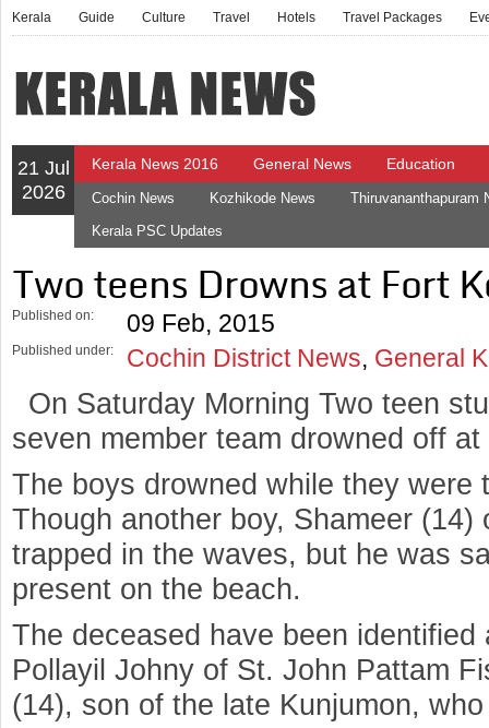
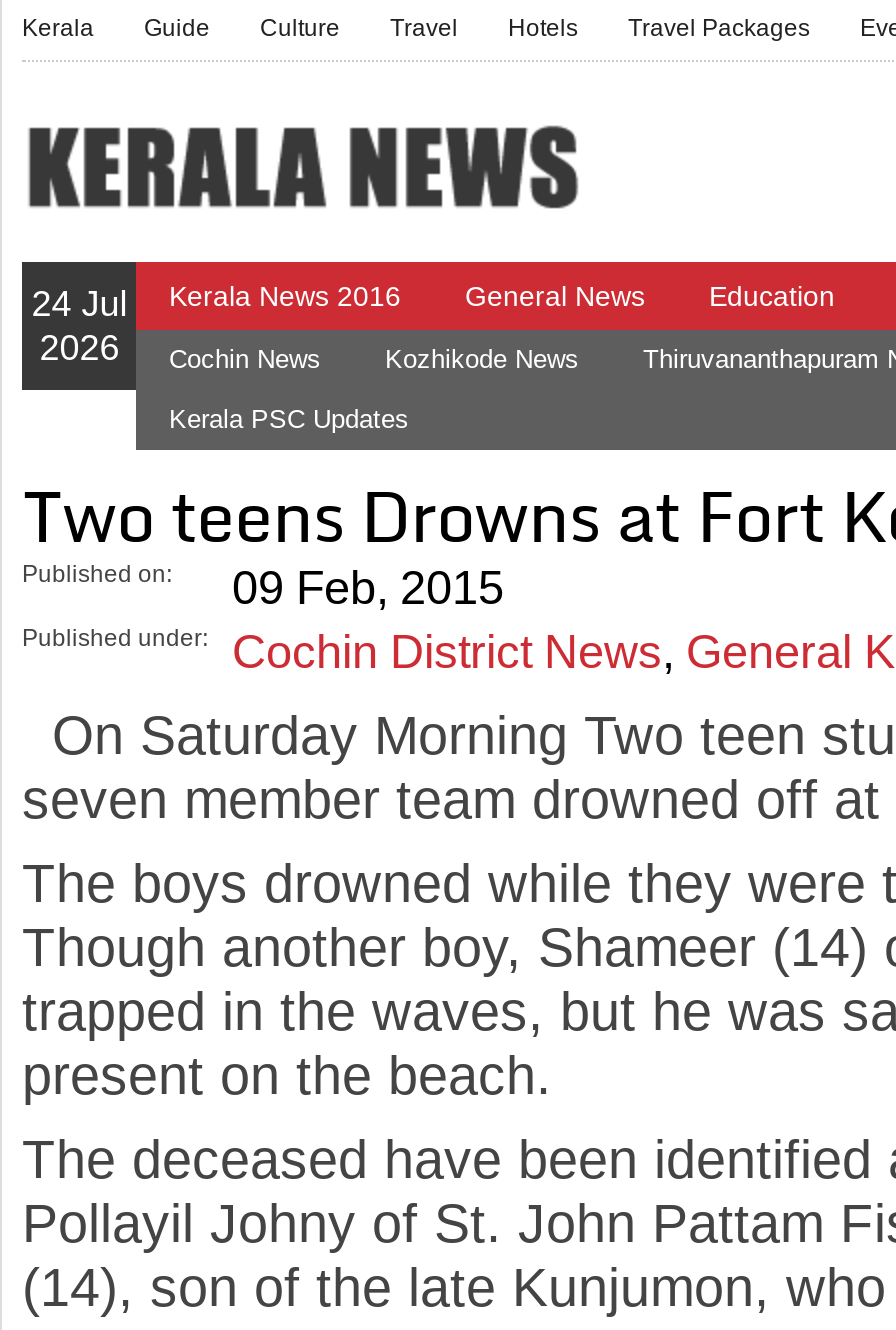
- 21 Jul Kerala News 2016 General News Education
+ 24 Jul Kerala News 2016 General News Education
